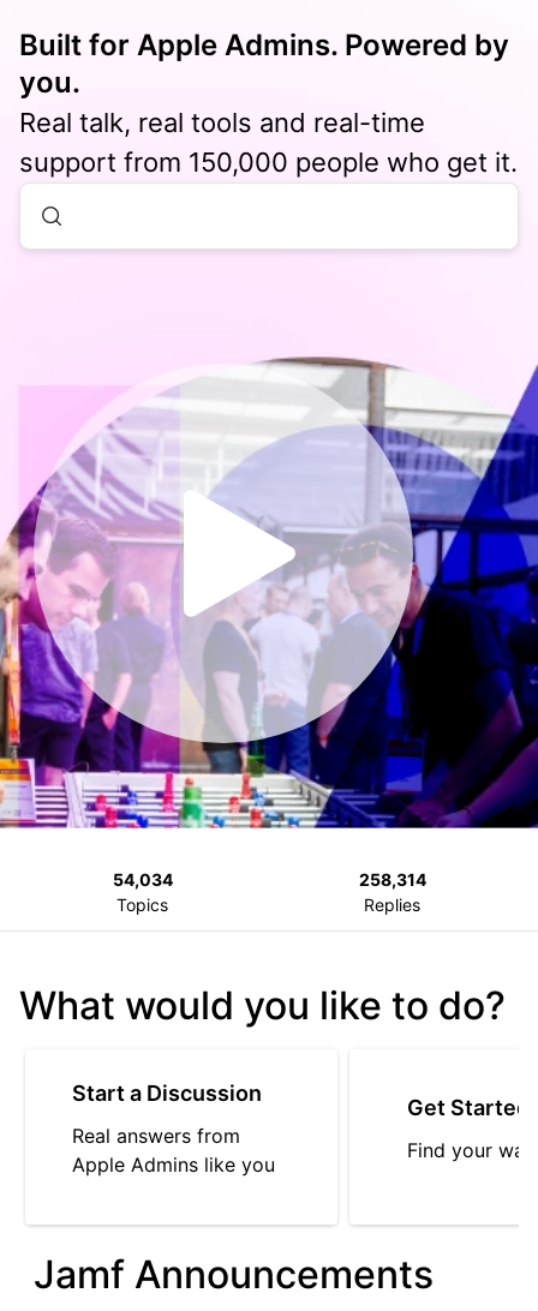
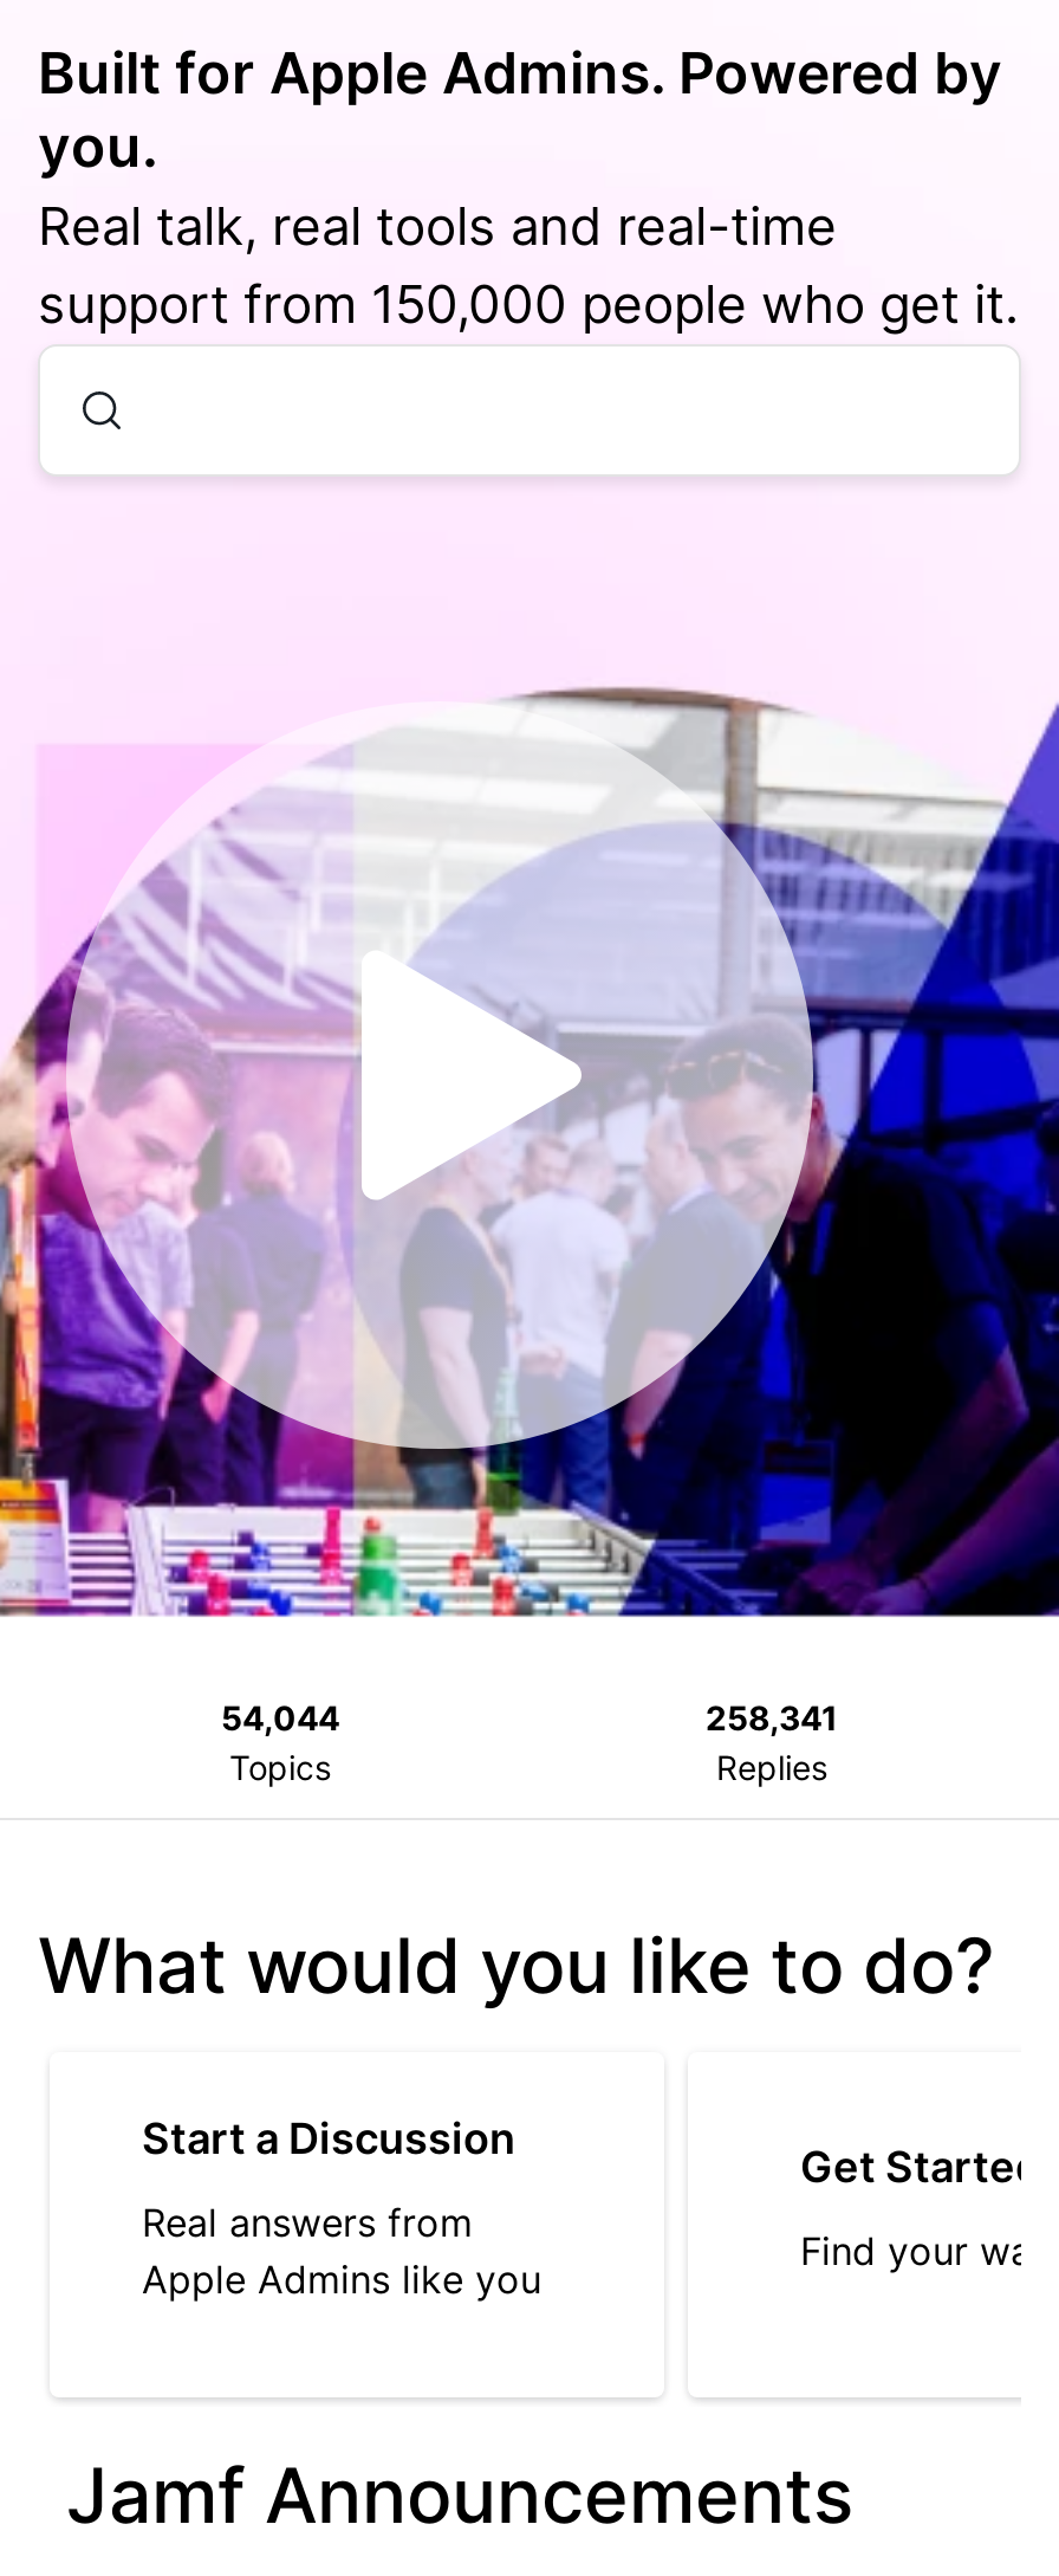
- 54,034
+ 54,044

- 258,314
+ 258,341
